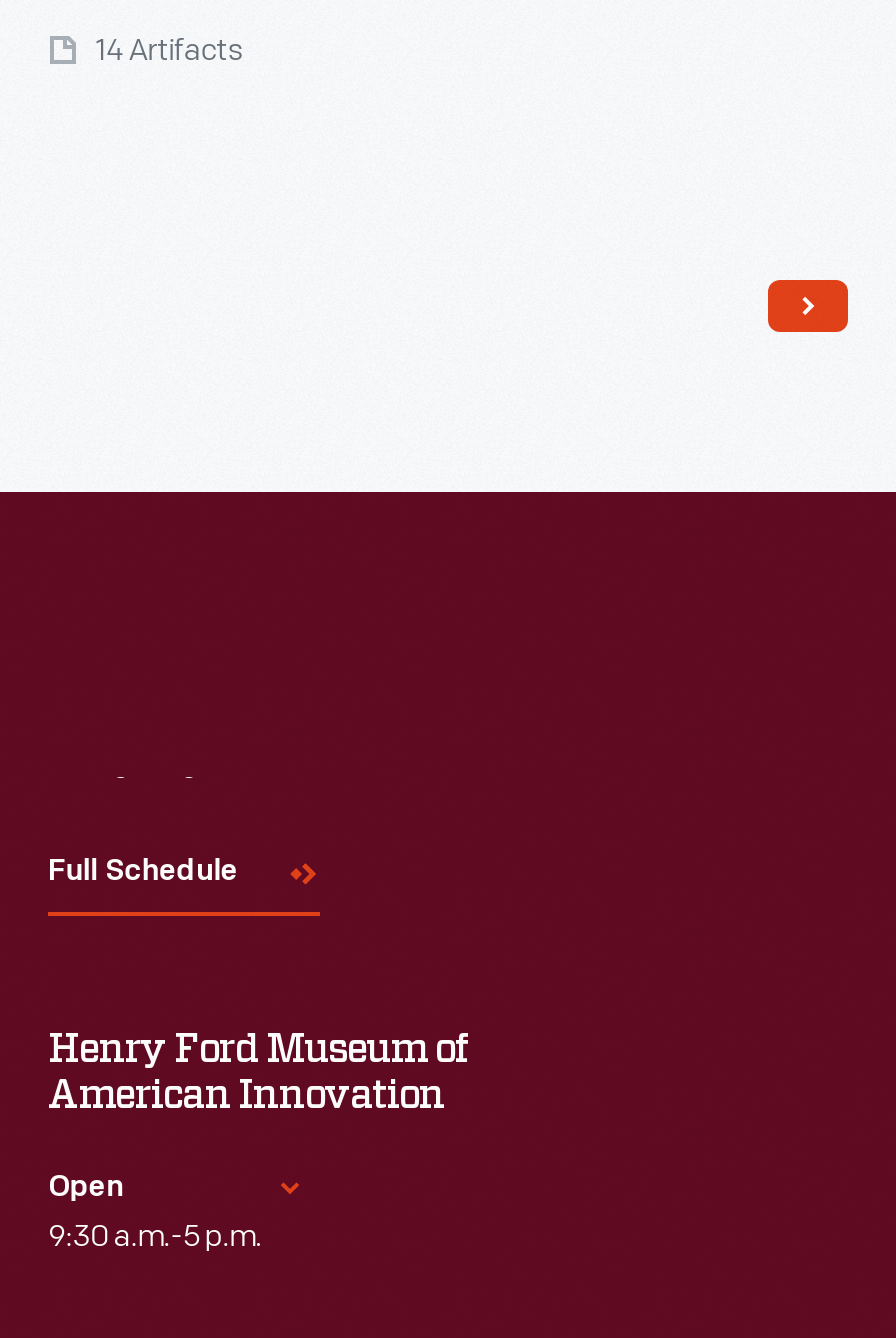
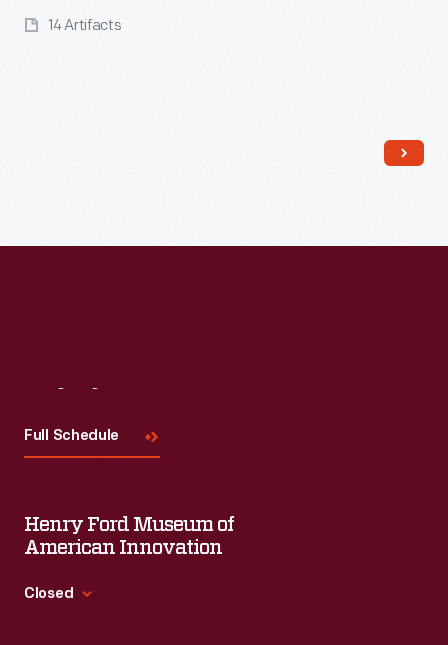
- Open
- 9:30 a.m.-5 p.m.
+ Closed
